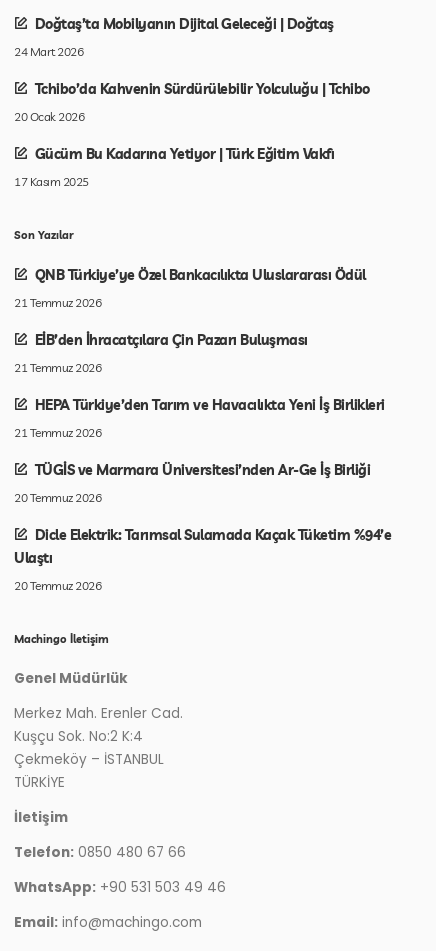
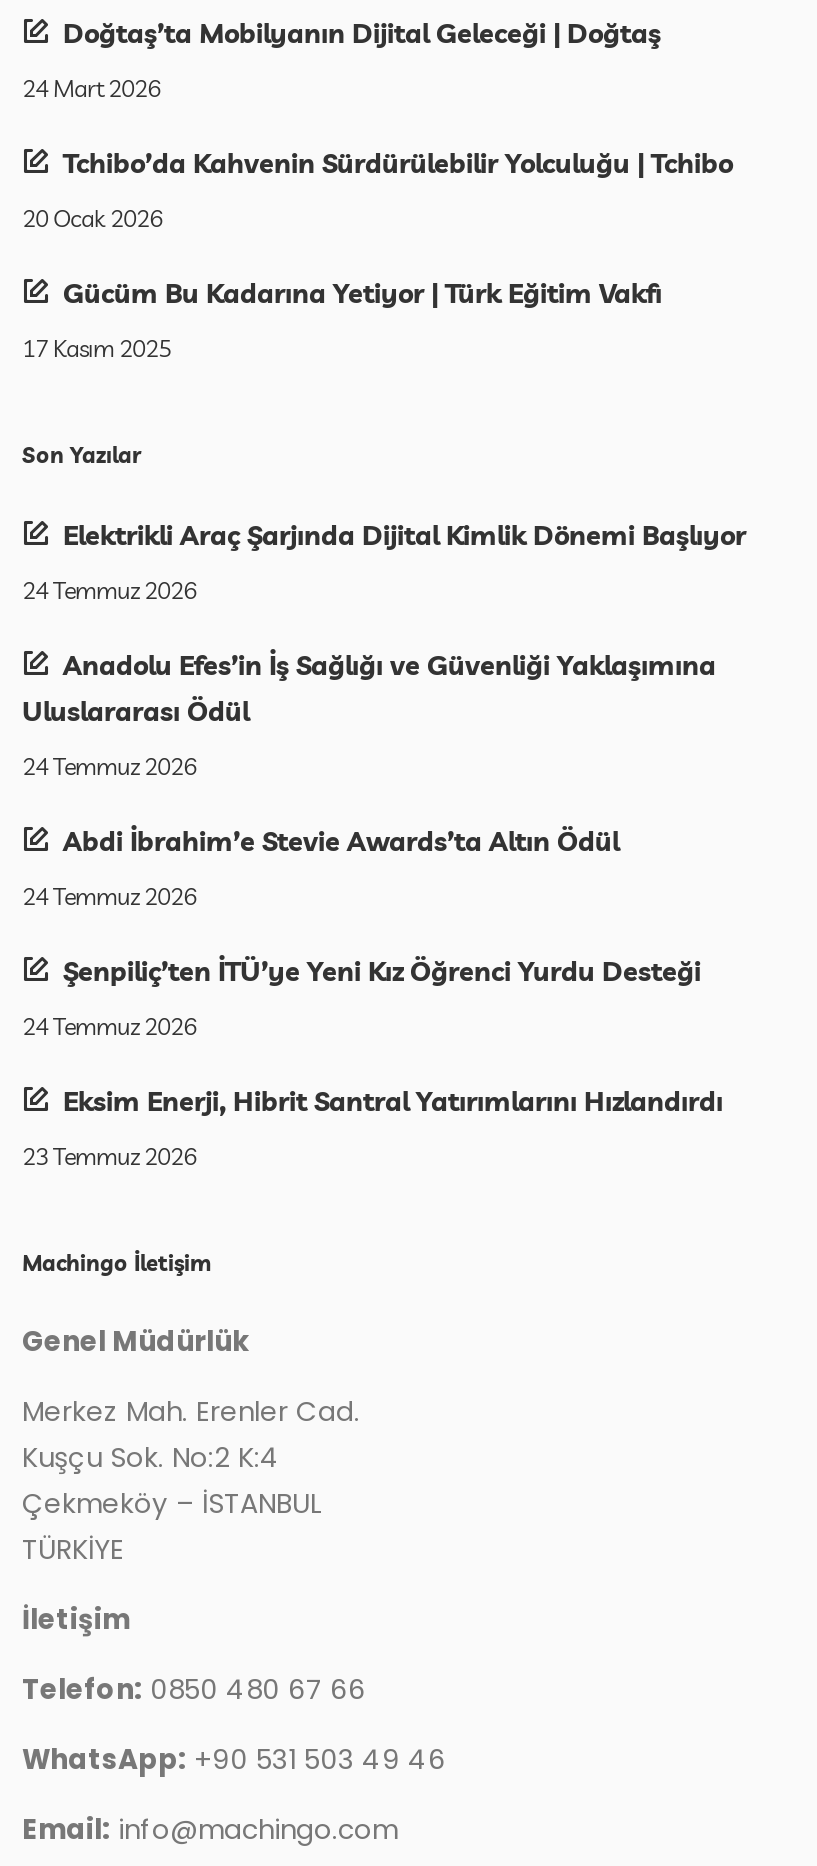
- QNB Türkiye’ye Özel Bankacılıkta Uluslararası Ödül
+ Elektrikli Araç Şarjında Dijital Kimlik Dönemi Başlıyor

- 21 Temmuz 2026
+ 24 Temmuz 2026

- EİB’den İhracatçılara Çin Pazarı Buluşması
+ Anadolu Efes’in İş Sağlığı ve Güvenliği Yaklaşımına
+ Uluslararası Ödül

- 21 Temmuz 2026
+ 24 Temmuz 2026

- HEPA Türkiye’den Tarım ve Havacılıkta Yeni İş Birlikleri
+ Abdi İbrahim’e Stevie Awards’ta Altın Ödül

- 21 Temmuz 2026
+ 24 Temmuz 2026

- TÜGİS ve Marmara Üniversitesi’nden Ar-Ge İş Birliği
+ Şenpiliç’ten İTÜ’ye Yeni Kız Öğrenci Yurdu Desteği

- 20 Temmuz 2026
+ 24 Temmuz 2026

- Dicle Elektrik: Tarımsal Sulamada Kaçak Tüketim %94’e
- Ulaştı
+ Eksim Enerji, Hibrit Santral Yatırımlarını Hızlandırdı

- 20 Temmuz 2026
+ 23 Temmuz 2026
